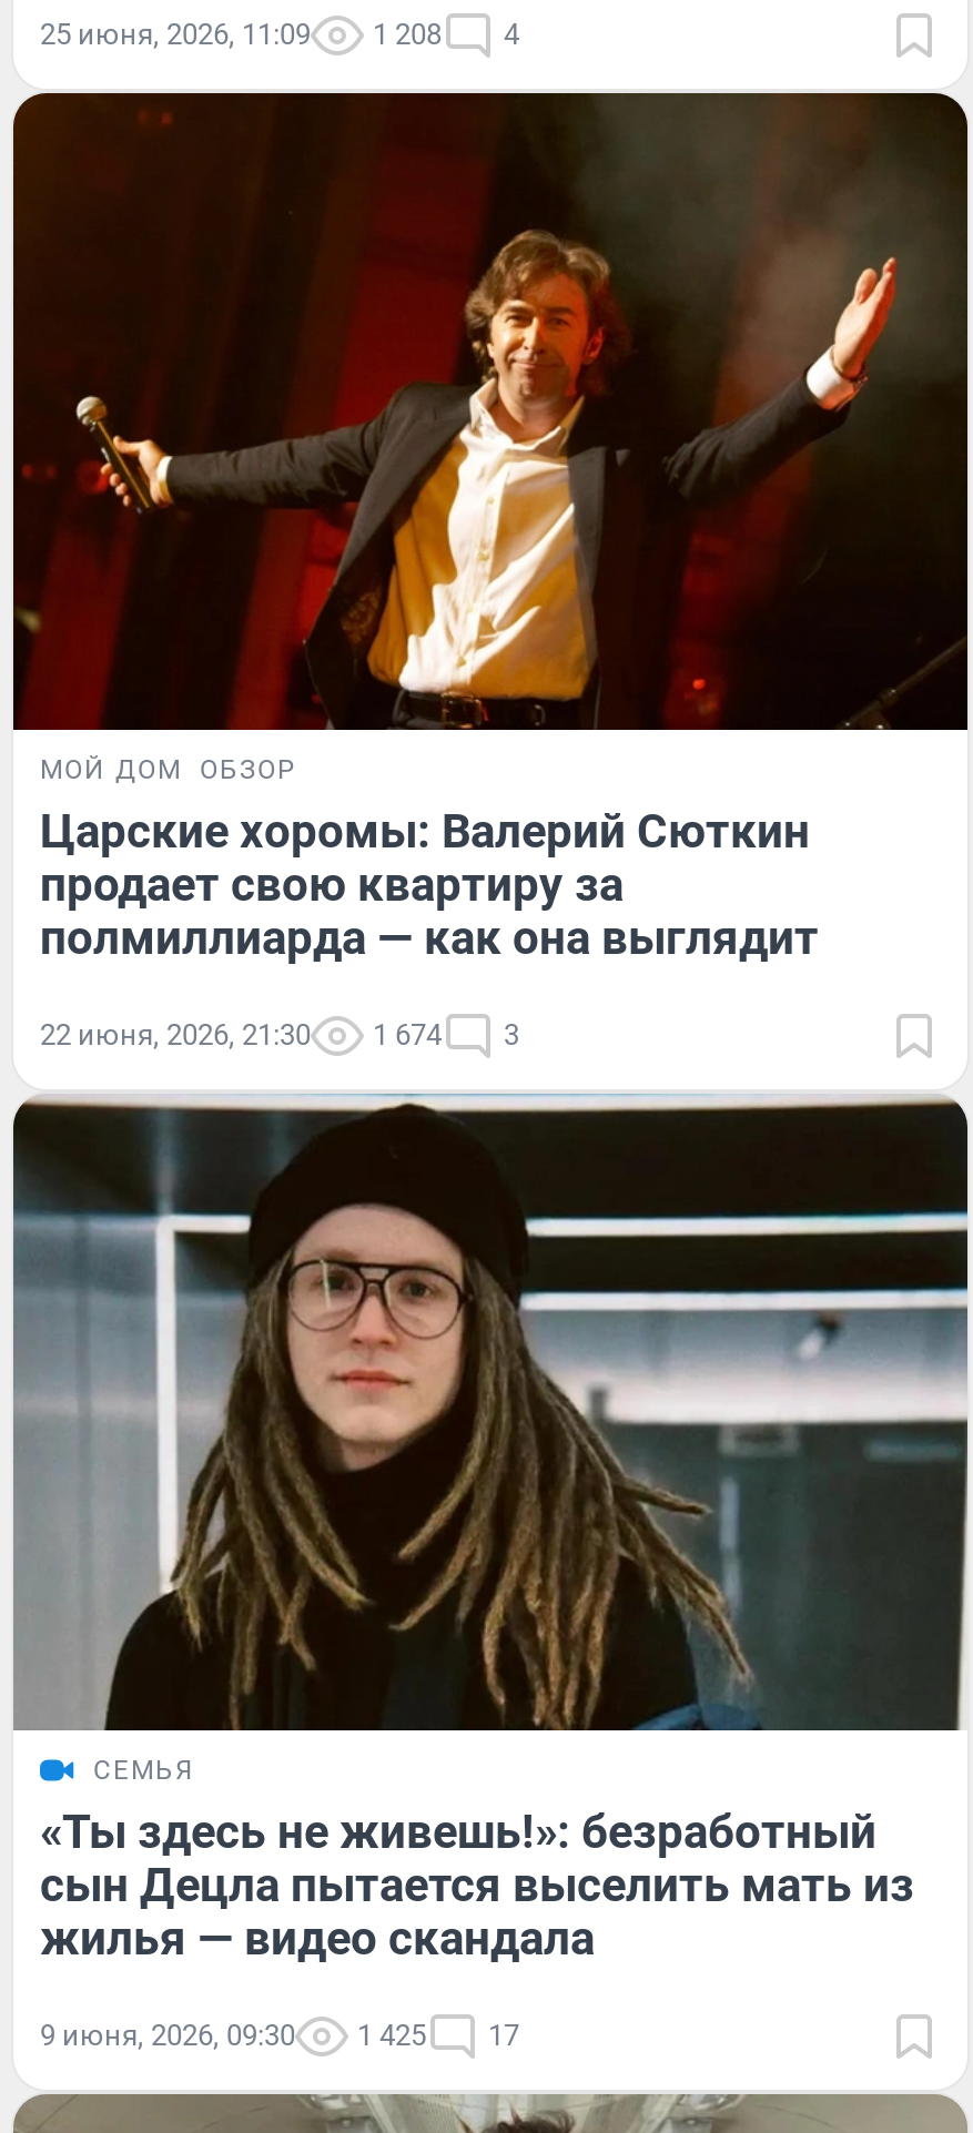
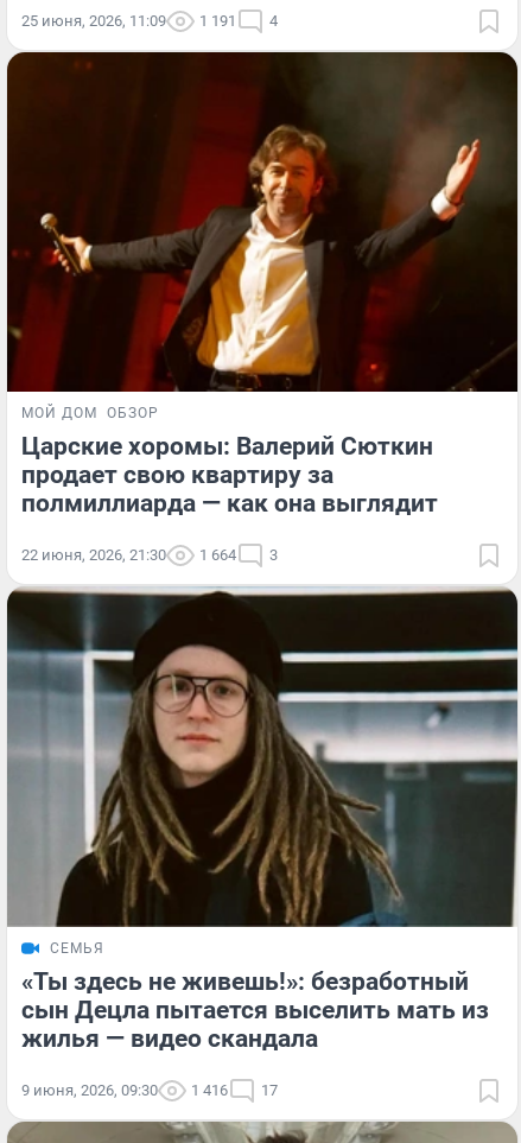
- 25 июня, 2026, 11:09 1 208 4
+ 25 июня, 2026, 11:09 1 191 4

- 22 июня, 2026, 21:30 1 674 3
+ 22 июня, 2026, 21:30 1 664 3

- 9 июня, 2026, 09:30 1 425 17
+ 9 июня, 2026, 09:30 1 416 17
